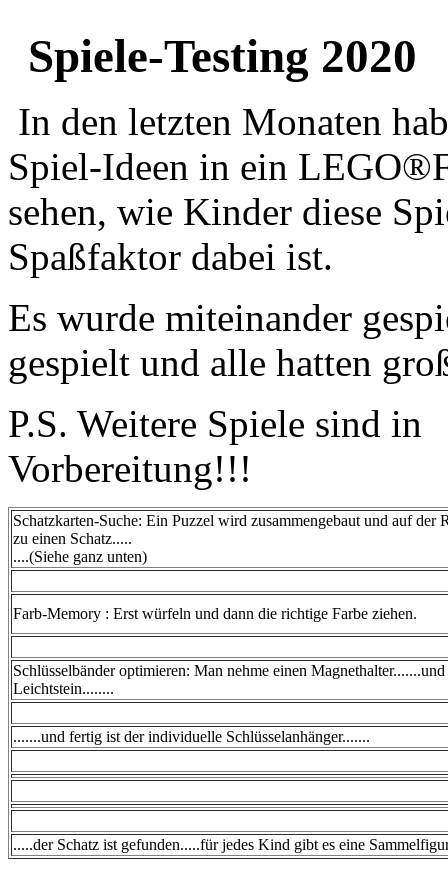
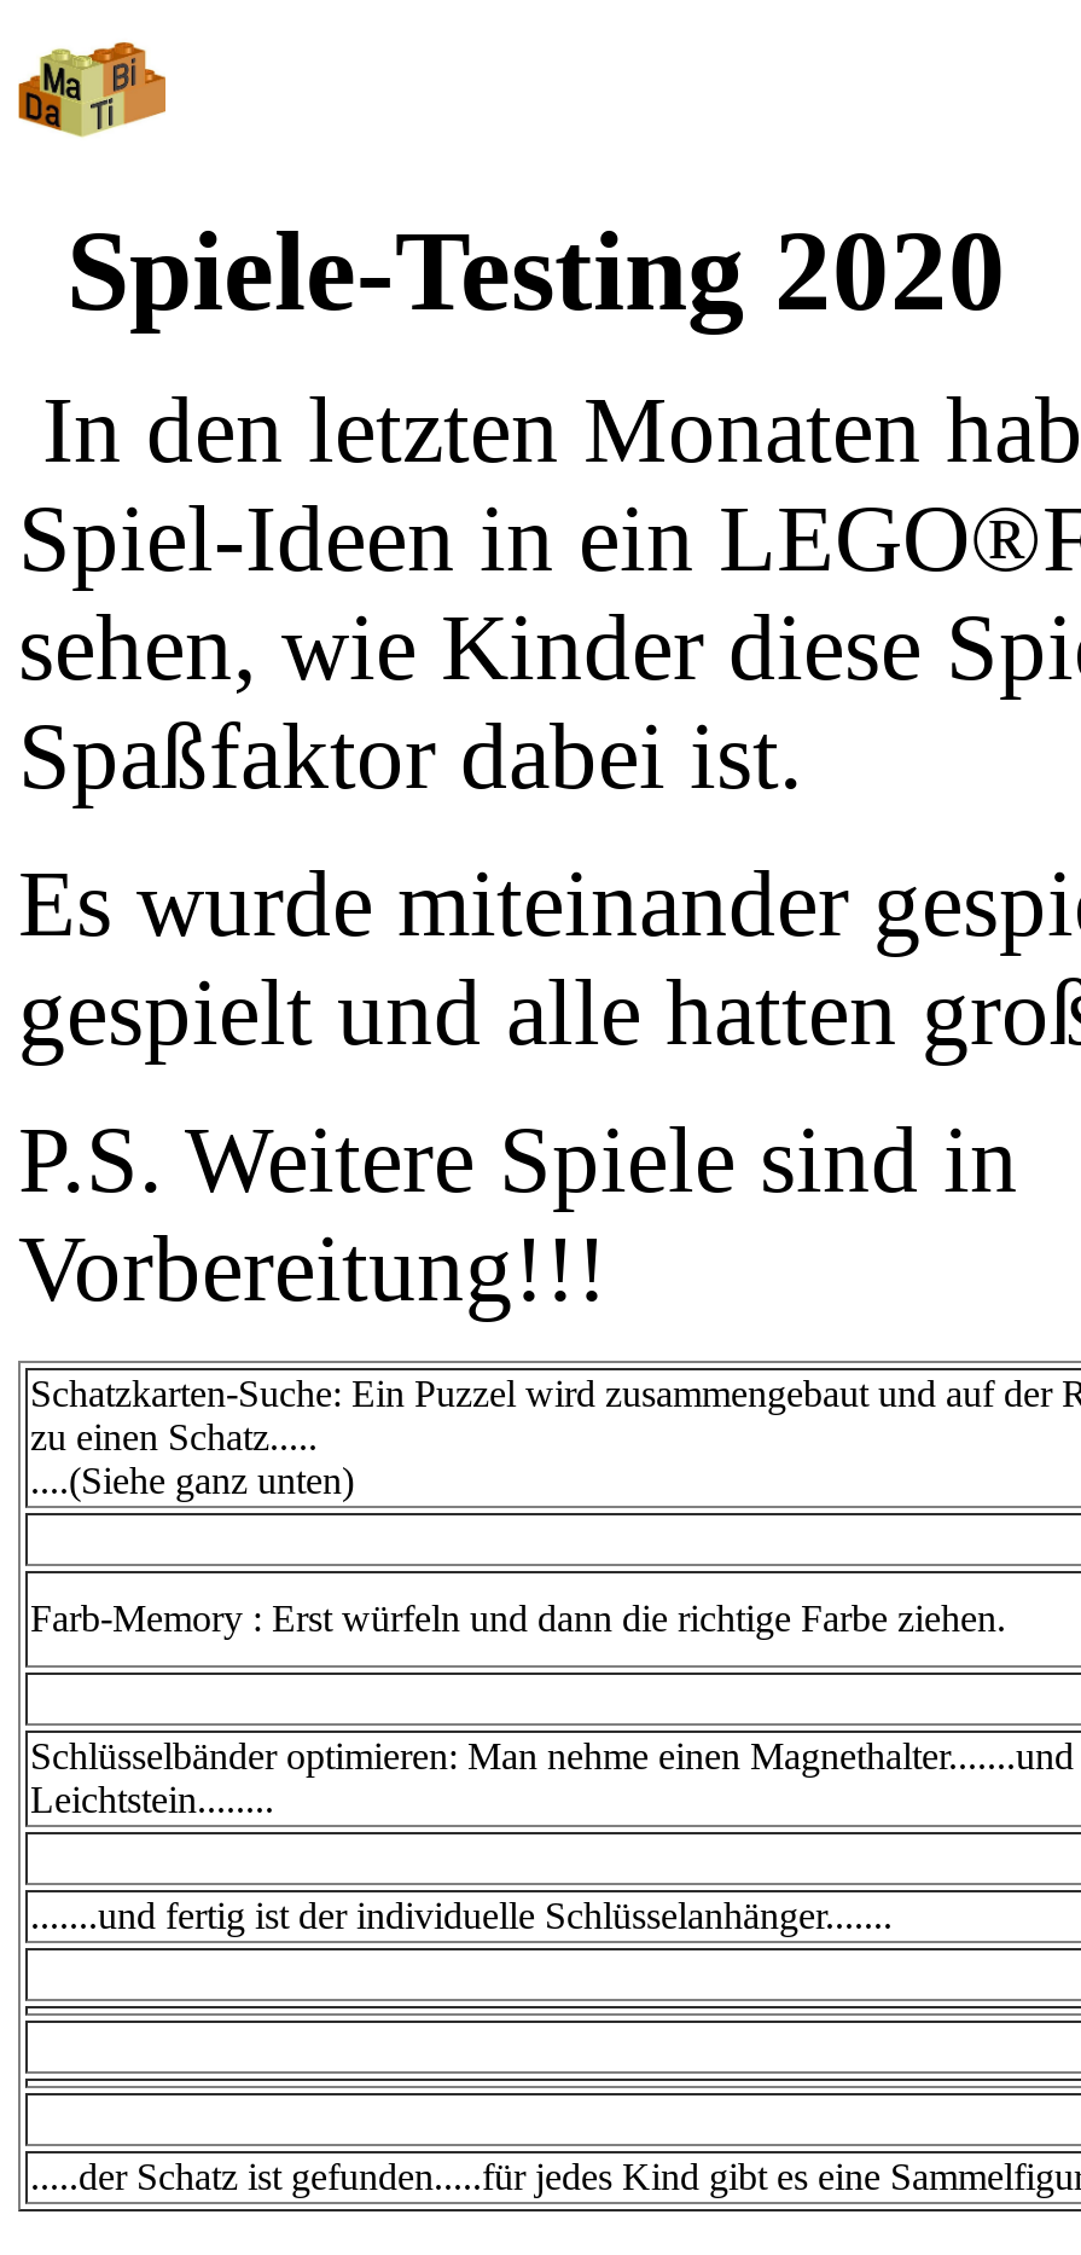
+ [image]
